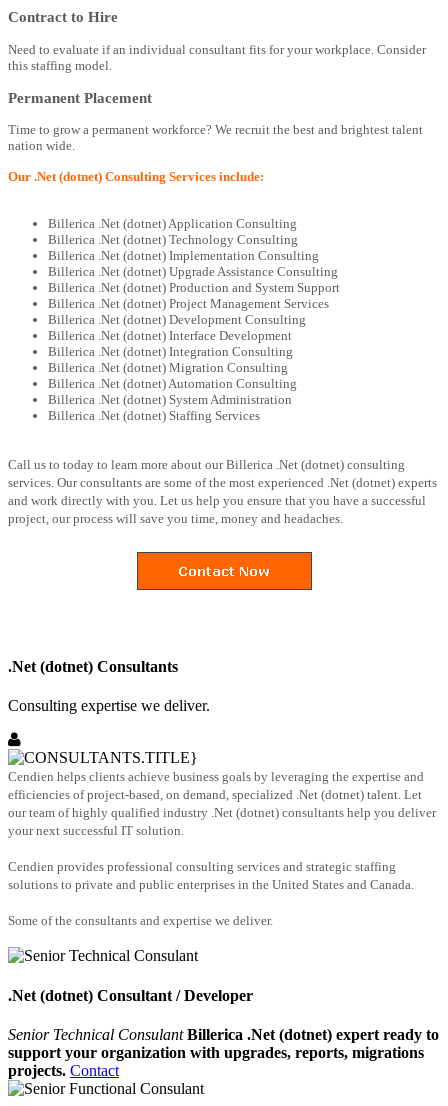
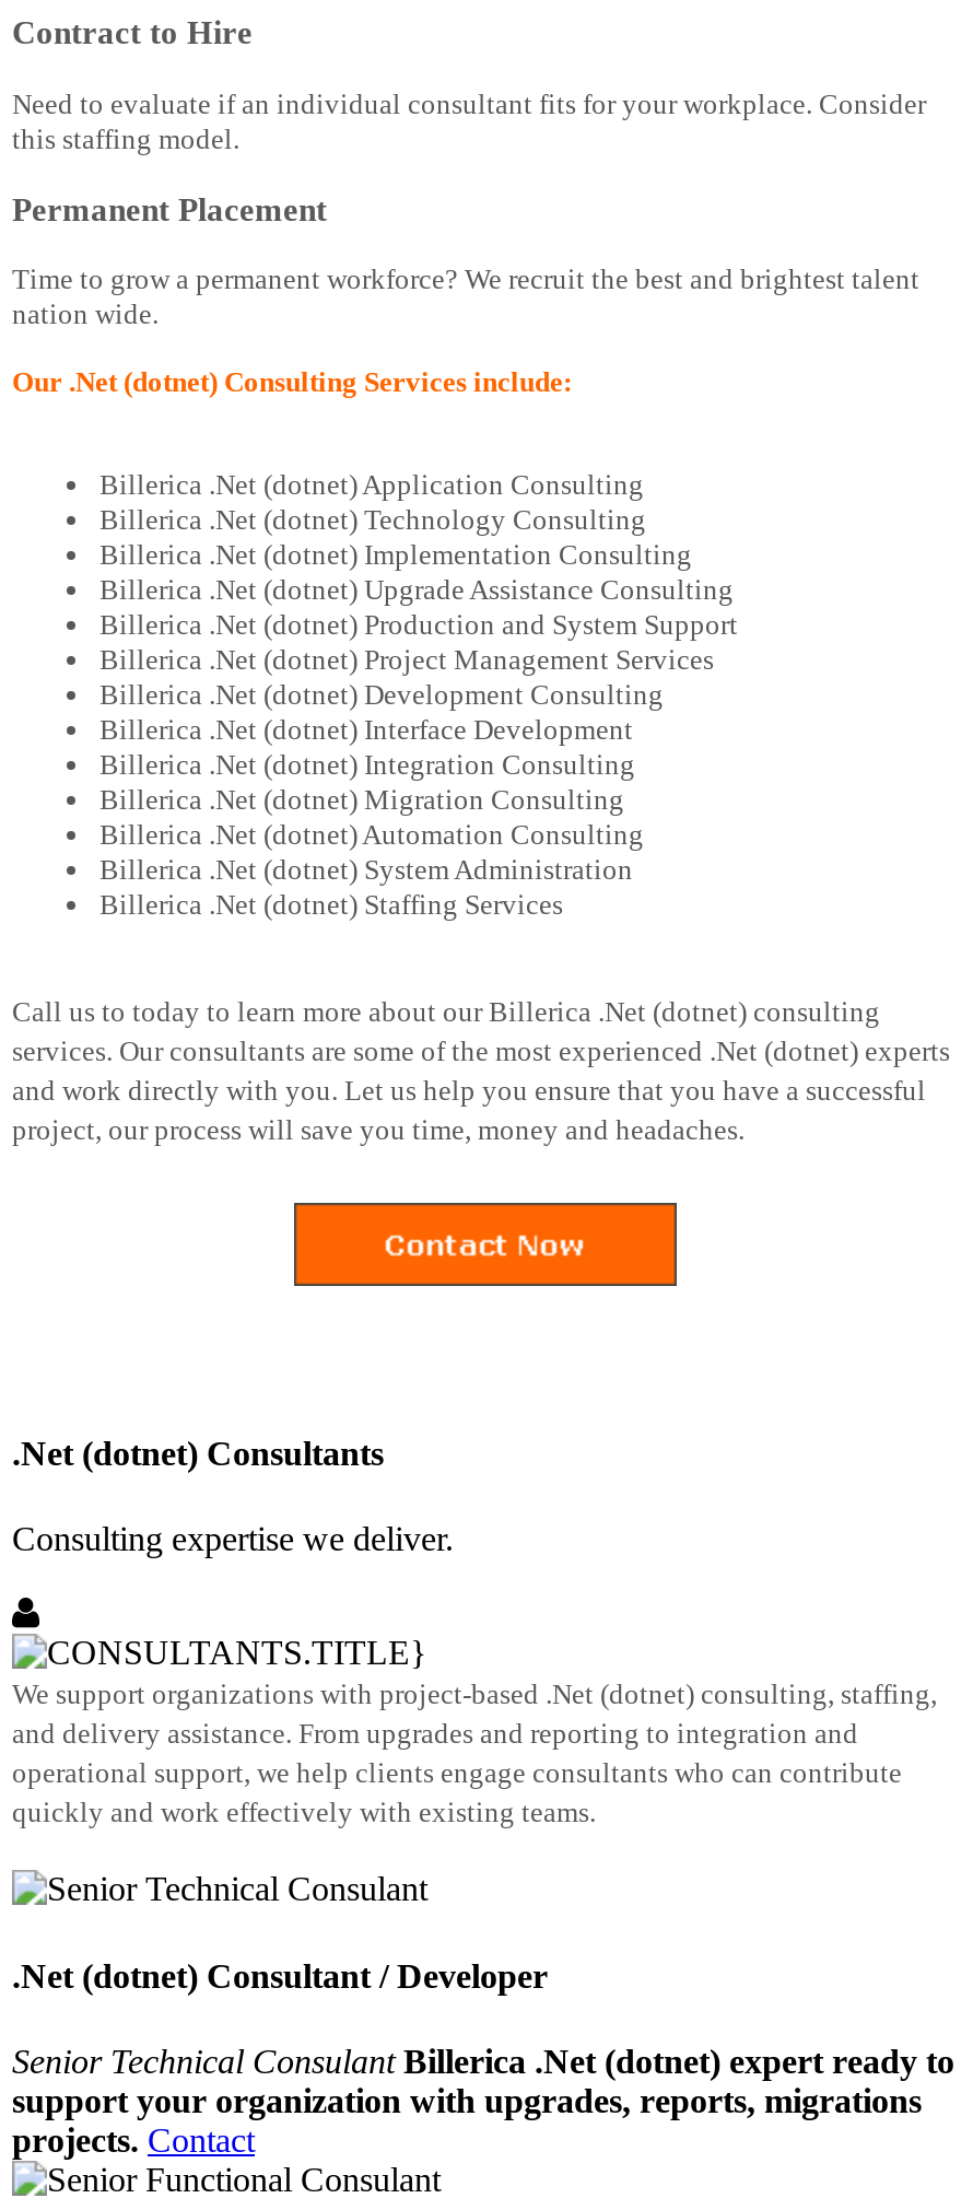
- Cendien helps clients achieve business goals by leveraging the expertise and
- efficiencies of project-based, on demand, specialized .Net (dotnet) talent. Let
- our team of highly qualified industry .Net (dotnet) consultants help you deliver
- your next successful IT solution.
- Cendien provides professional consulting services and strategic staffing
- solutions to private and public enterprises in the United States and Canada.
- Some of the consultants and expertise we deliver.
+ We support organizations with project-based .Net (dotnet) consulting, staffing,
+ and delivery assistance. From upgrades and reporting to integration and
+ operational support, we help clients engage consultants who can contribute
+ quickly and work effectively with existing teams.
